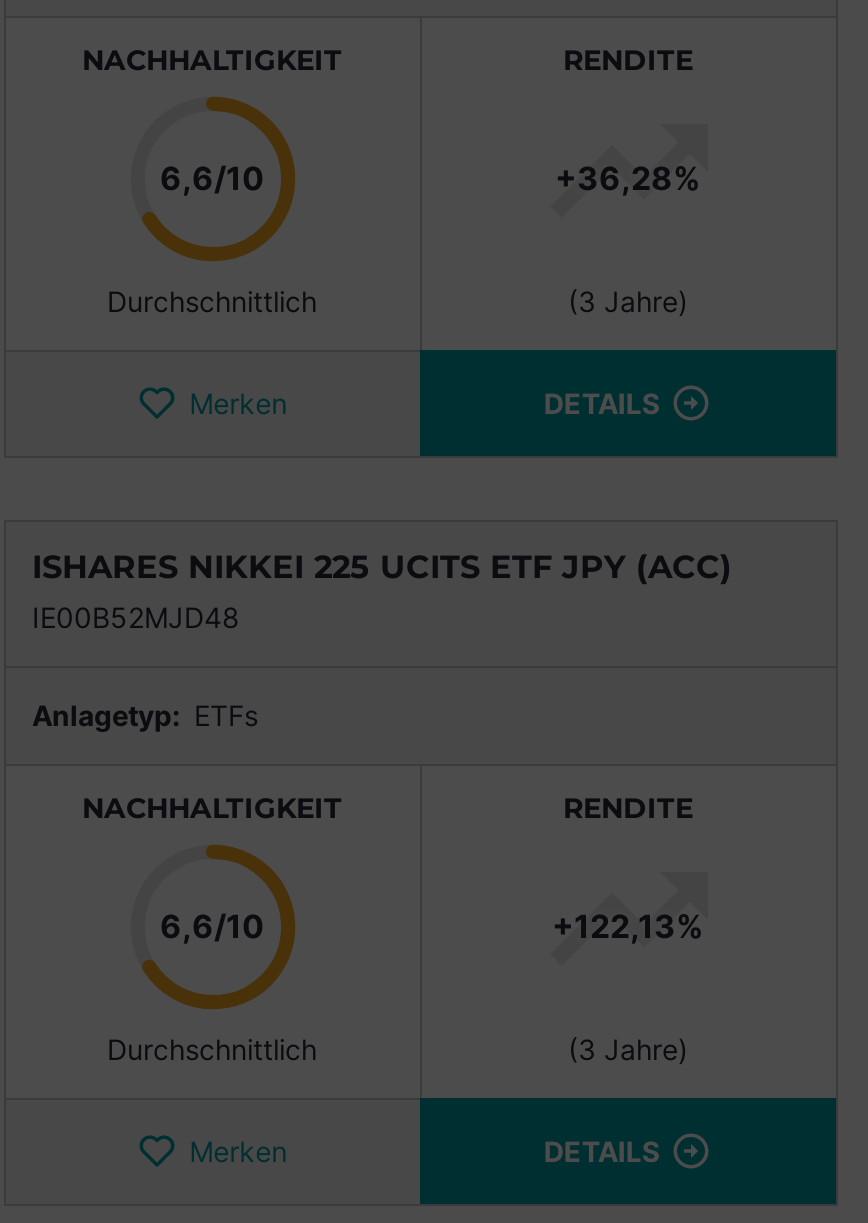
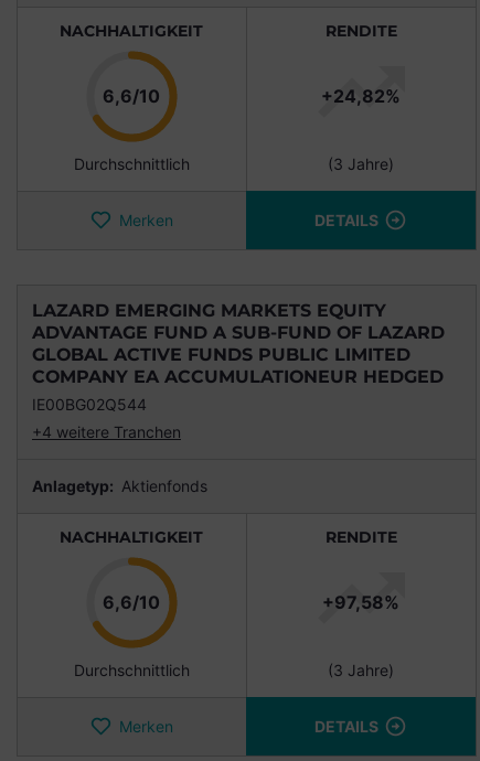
- +36,28%
+ +24,82%

- ISHARES NIKKEI 225 UCITS ETF JPY (ACC)
- IE00B52MJD48
- Anlagetyp: ETFs
+ LAZARD EMERGING MARKETS EQUITY
+ ADVANTAGE FUND A SUB-FUND OF LAZARD
+ GLOBAL ACTIVE FUNDS PUBLIC LIMITED
+ COMPANY EA ACCUMULATIONEUR HEDGED
+ IE00BG02Q544
+ +4 weitere Tranchen
+ Anlagetyp: Aktienfonds

- +122,13%
+ +97,58%
